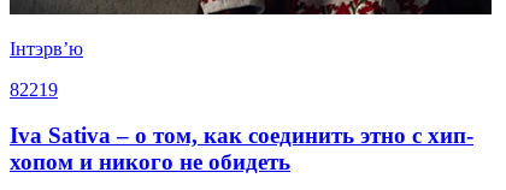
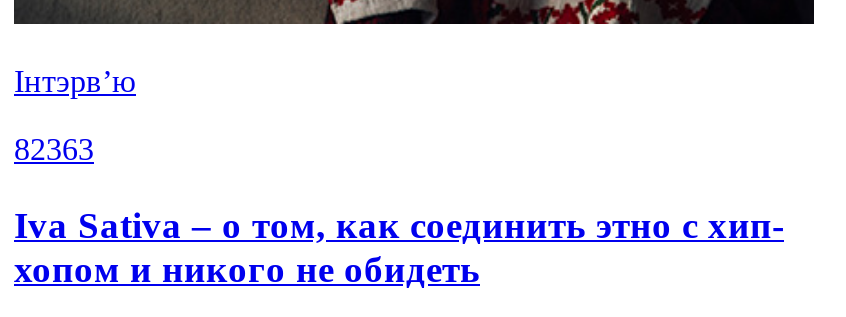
- 82219
+ 82363
